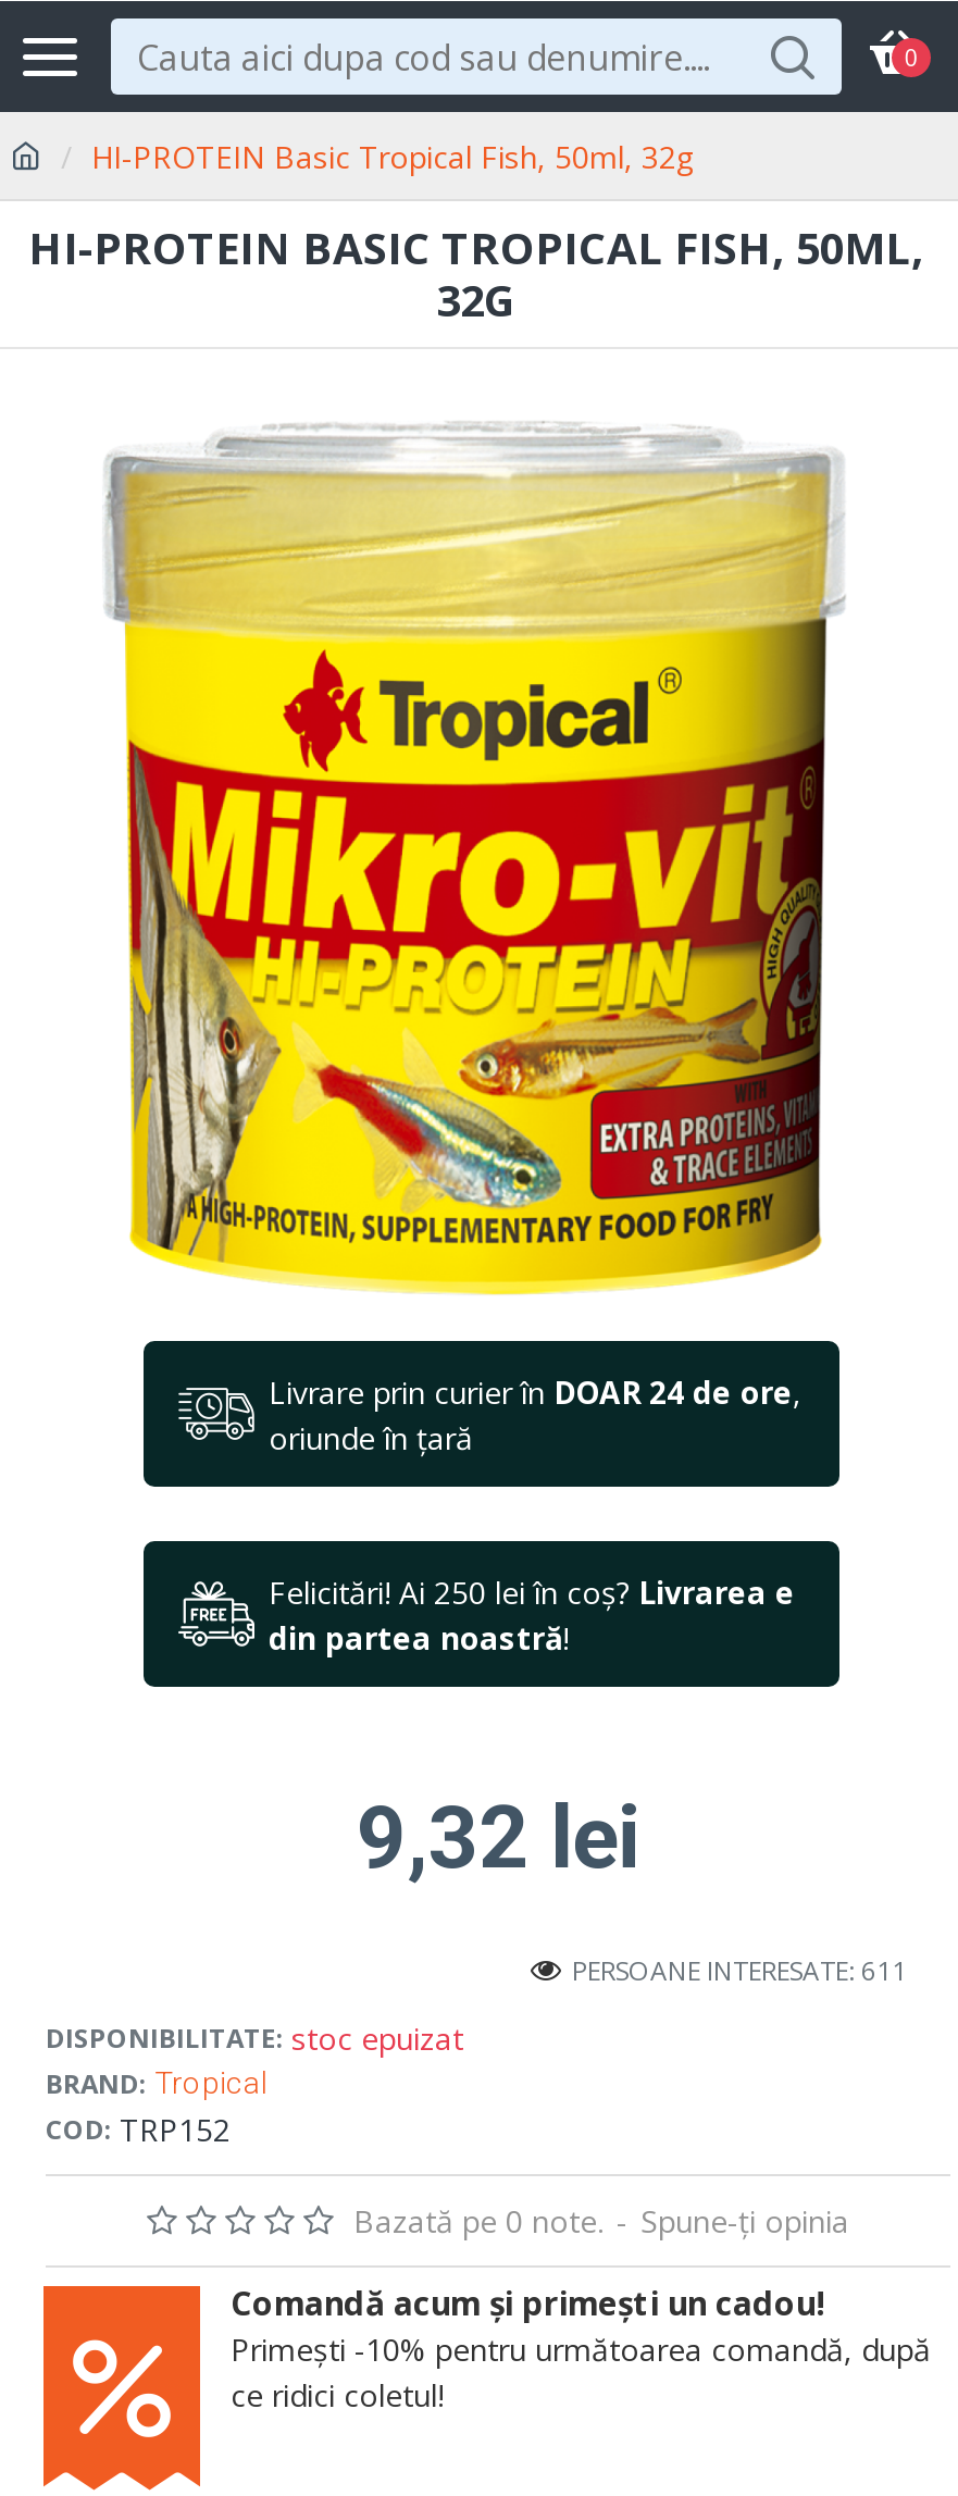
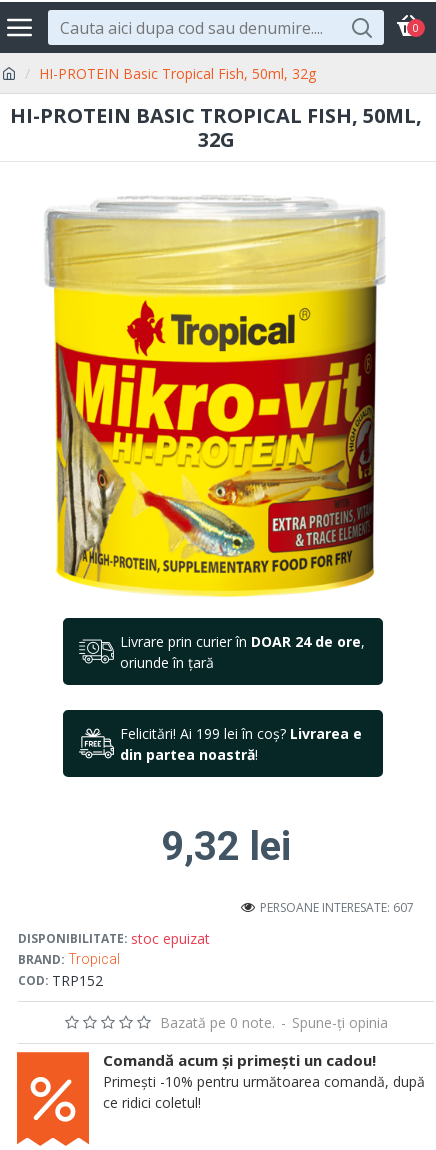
- Felicitări! Ai 250 lei în coș? Livrarea e
+ Felicitări! Ai 199 lei în coș? Livrarea e

- PERSOANE INTERESATE: 611
+ PERSOANE INTERESATE: 607
